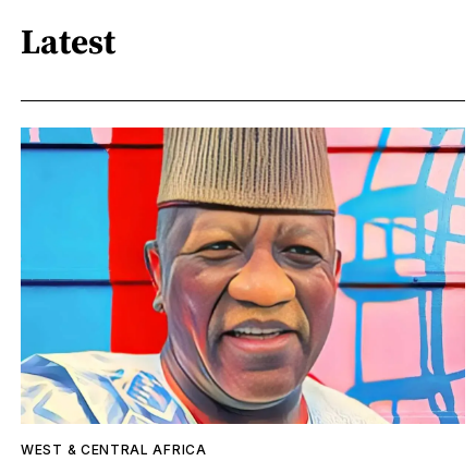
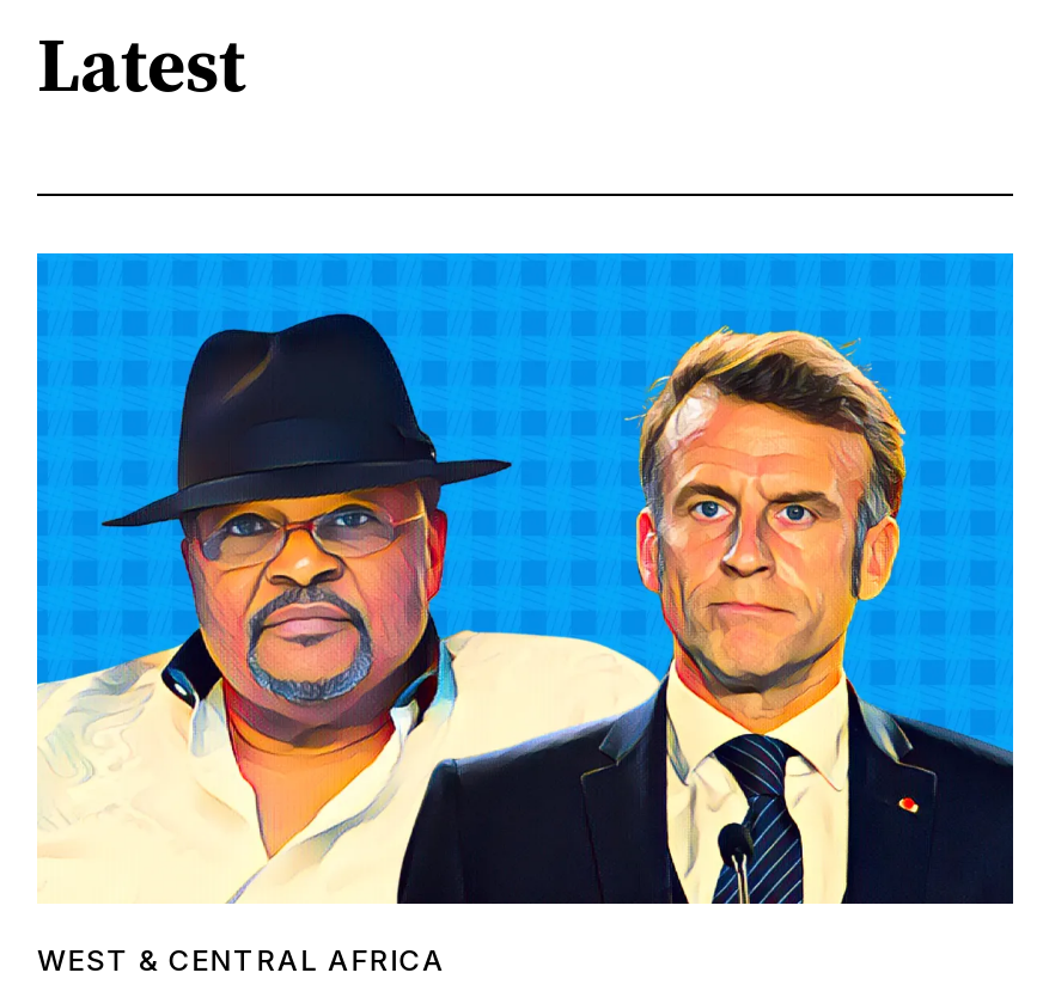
- [image]
+ [image]
